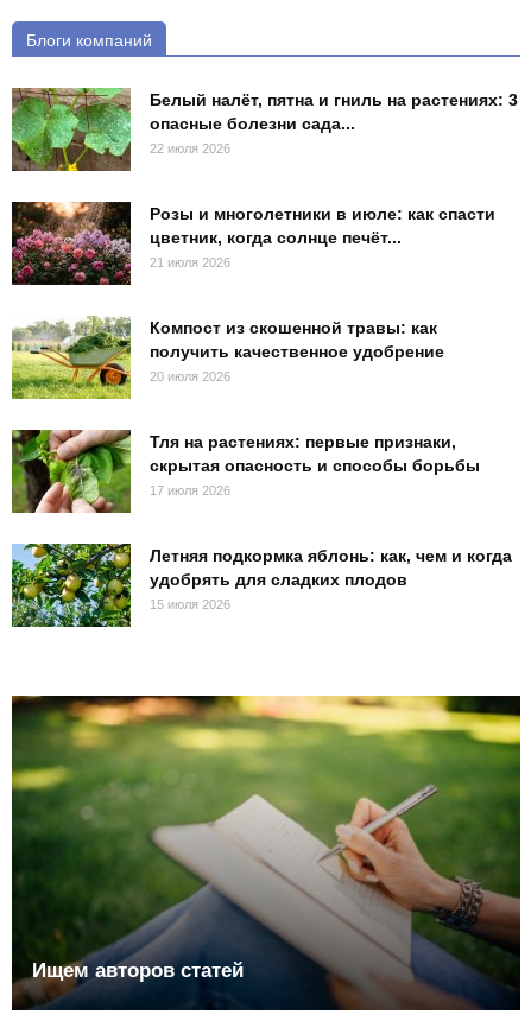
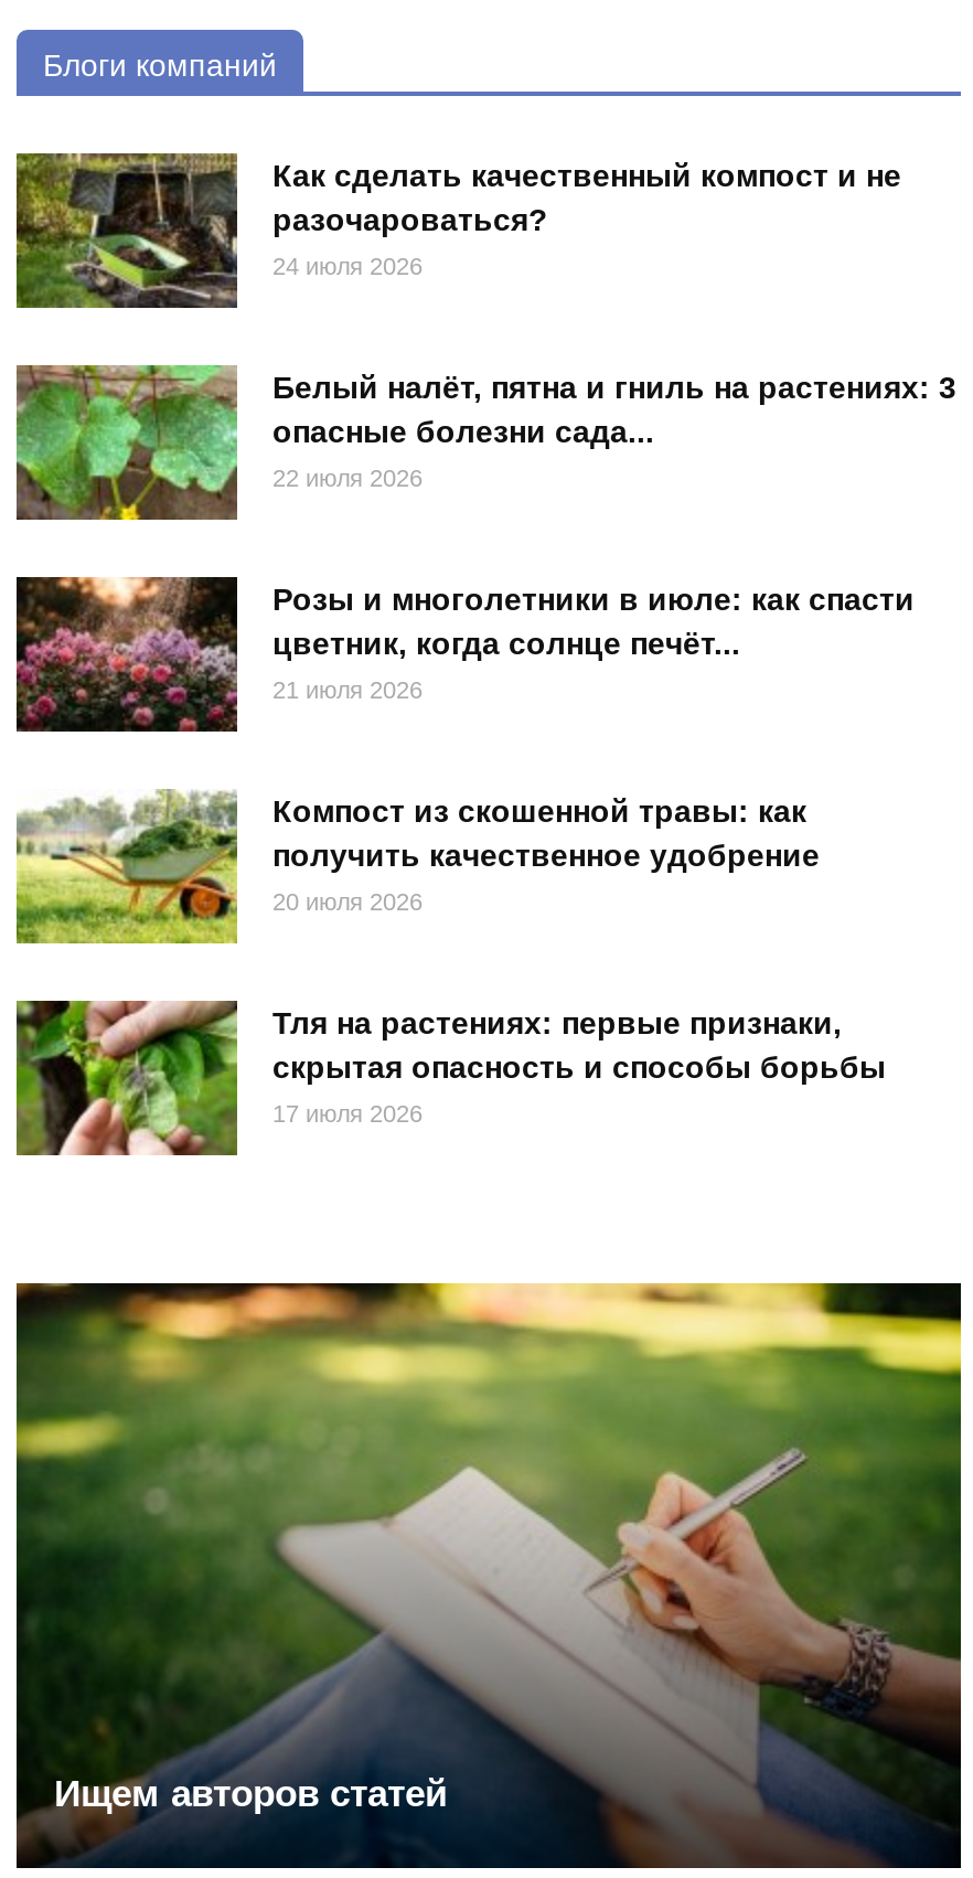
+ [image]
+ Как сделать качественный компост и не
+ разочароваться?
+ 24 июля 2026

moved down: [image] | Белый налёт, пятна и гниль на растениях: 3 | опасные болезни сада... | ... | скрытая опасность и способы борьбы | 17 июля 2026

- [image]
- Летняя подкормка яблонь: как, чем и когда
- удобрять для сладких плодов
- 15 июля 2026
